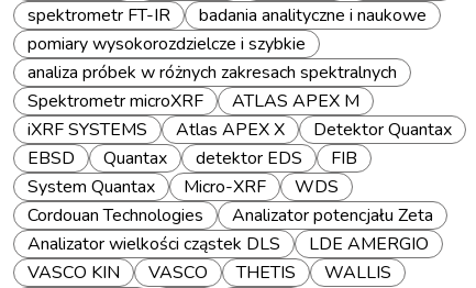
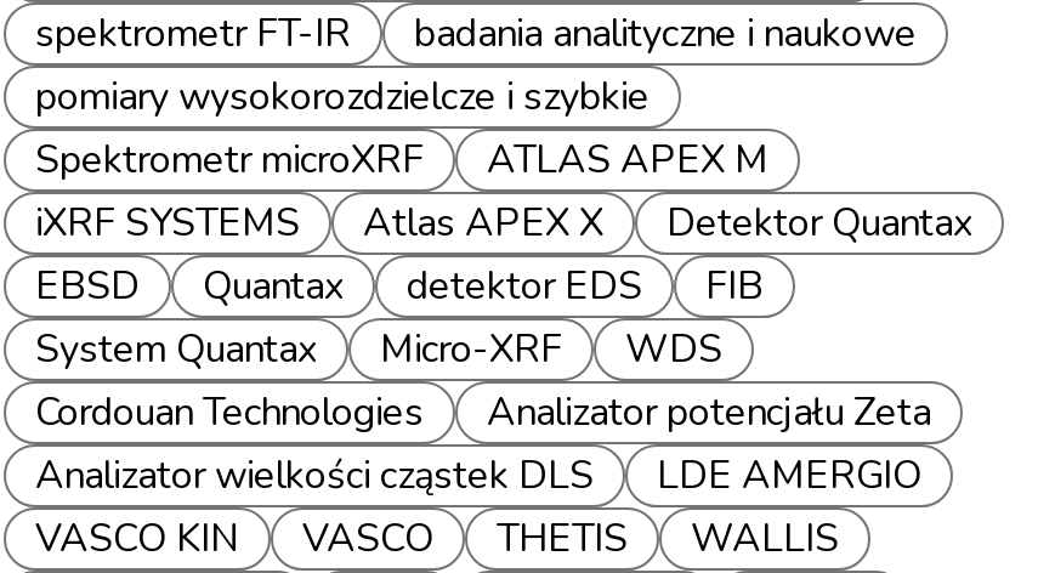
- analiza próbek w różnych zakresach spektralnych
